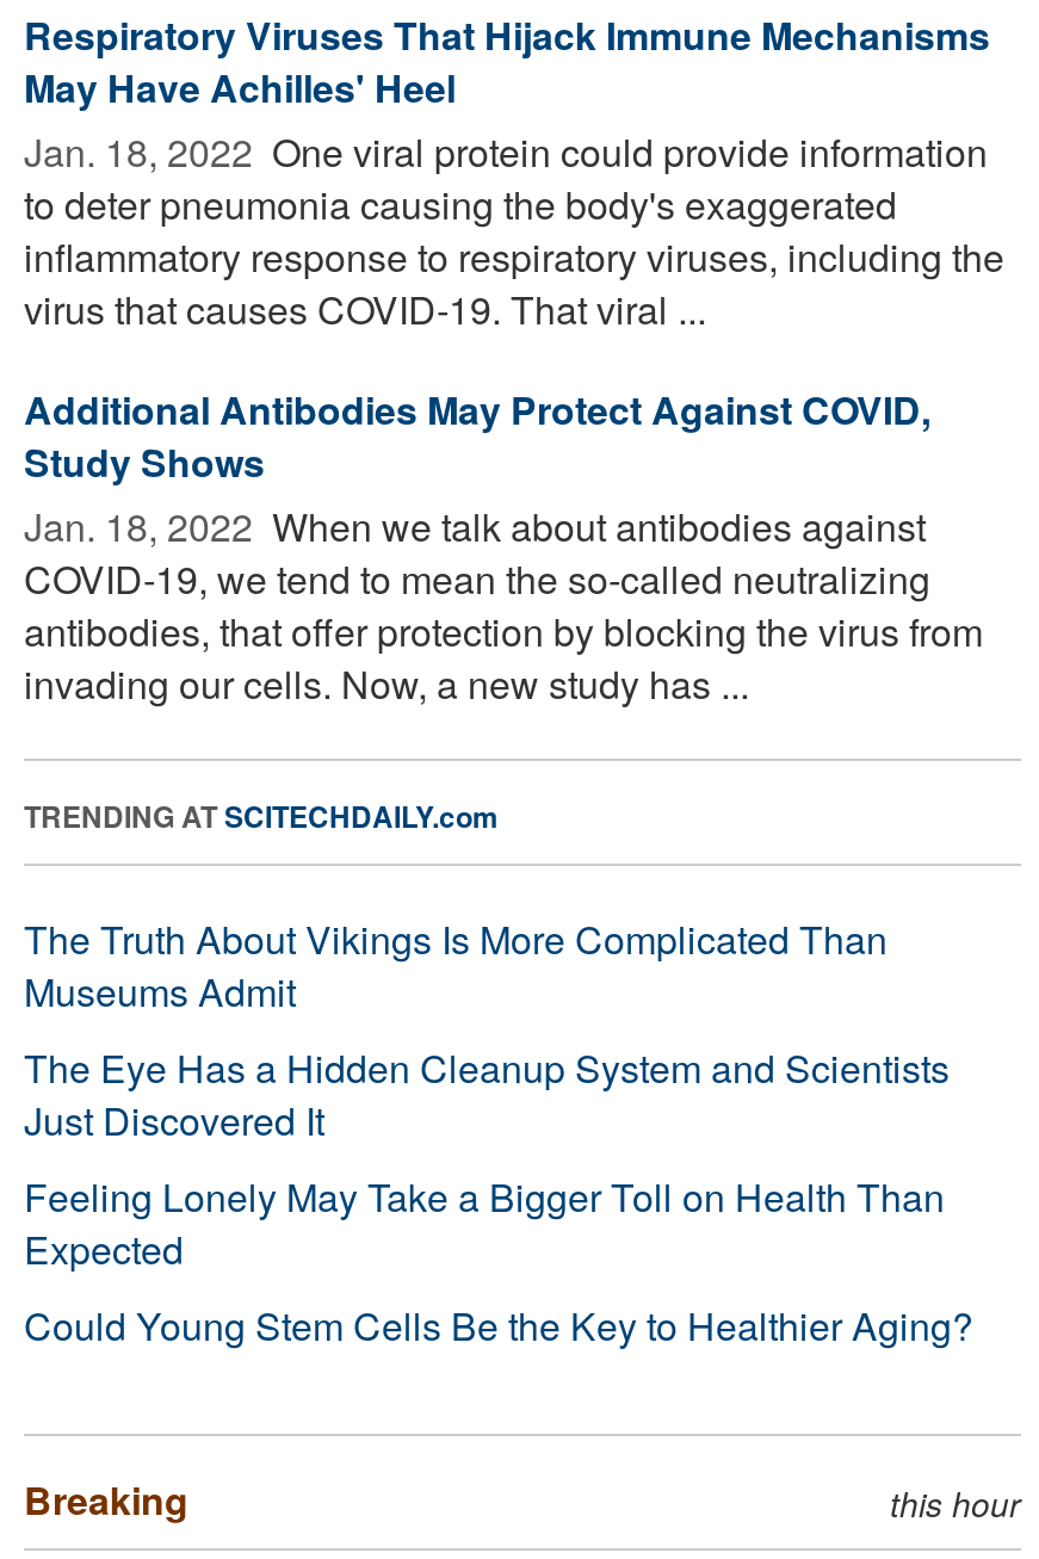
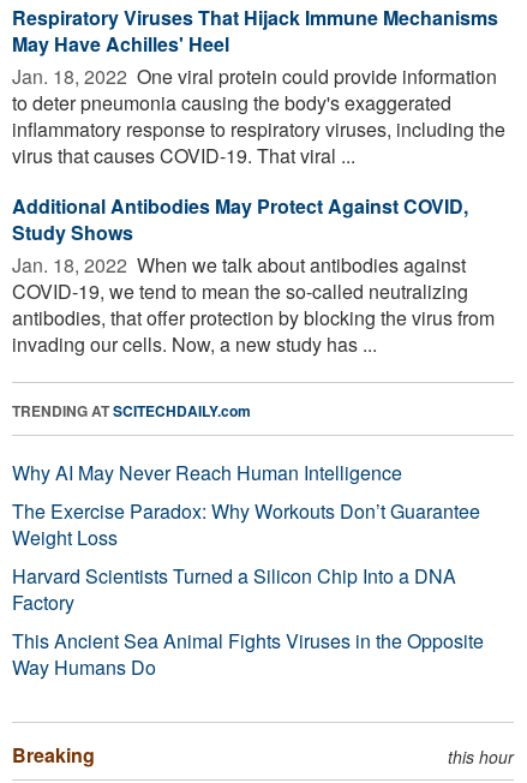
- The Truth About Vikings Is More Complicated Than
- Museums Admit
- The Eye Has a Hidden Cleanup System and Scientists
- Just Discovered It
- Feeling Lonely May Take a Bigger Toll on Health Than
- Expected
- Could Young Stem Cells Be the Key to Healthier Aging?
+ Why AI May Never Reach Human Intelligence
+ The Exercise Paradox: Why Workouts Don’t Guarantee
+ Weight Loss
+ Harvard Scientists Turned a Silicon Chip Into a DNA
+ Factory
+ This Ancient Sea Animal Fights Viruses in the Opposite
+ Way Humans Do
